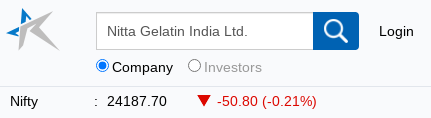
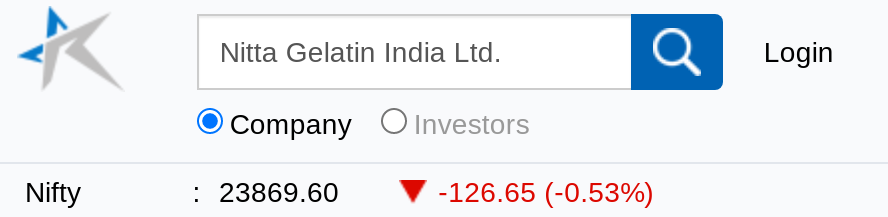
- 24187.70
+ 23869.60

- -50.80 (-0.21%)
+ -126.65 (-0.53%)
